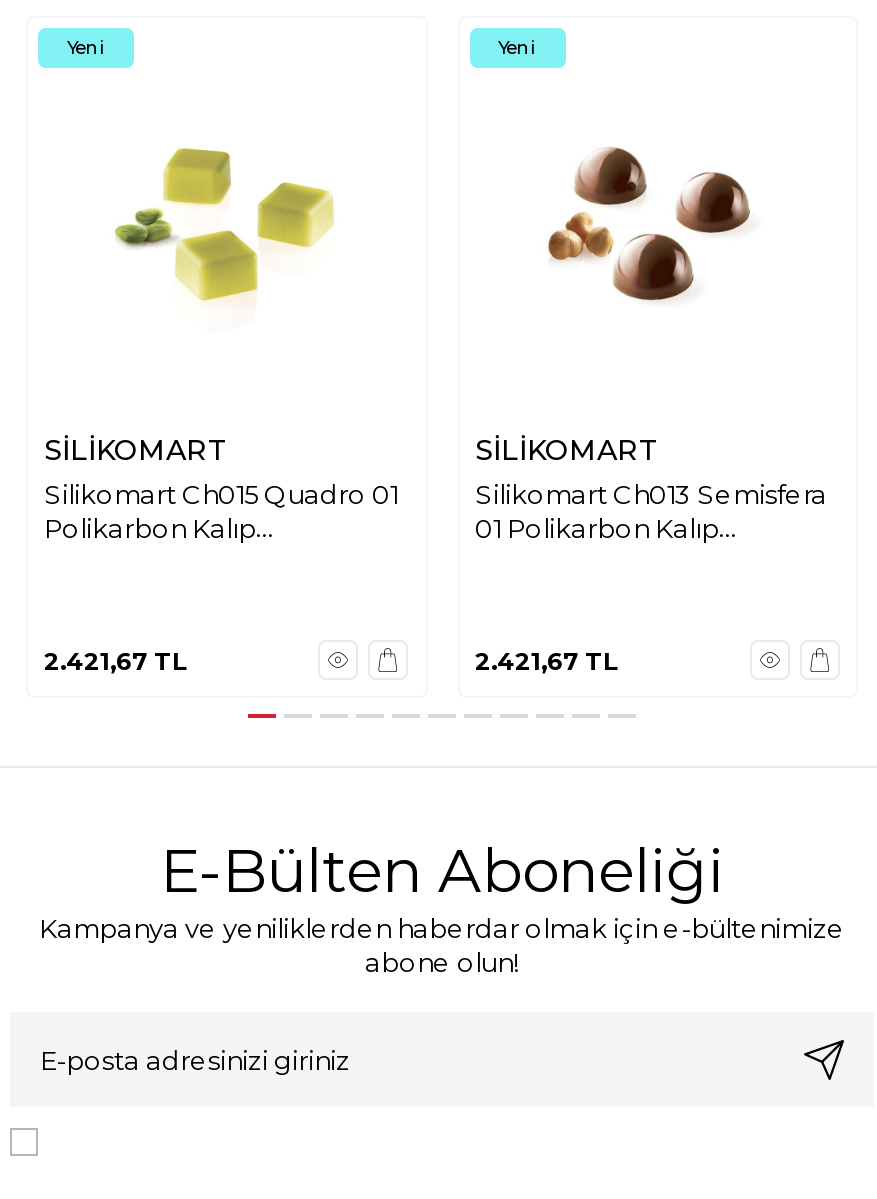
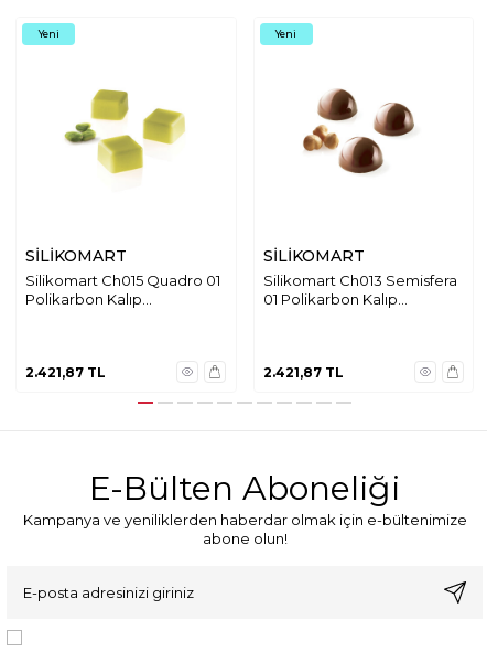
- 2.421,67 TL
+ 2.421,87 TL

- 2.421,67 TL
+ 2.421,87 TL
